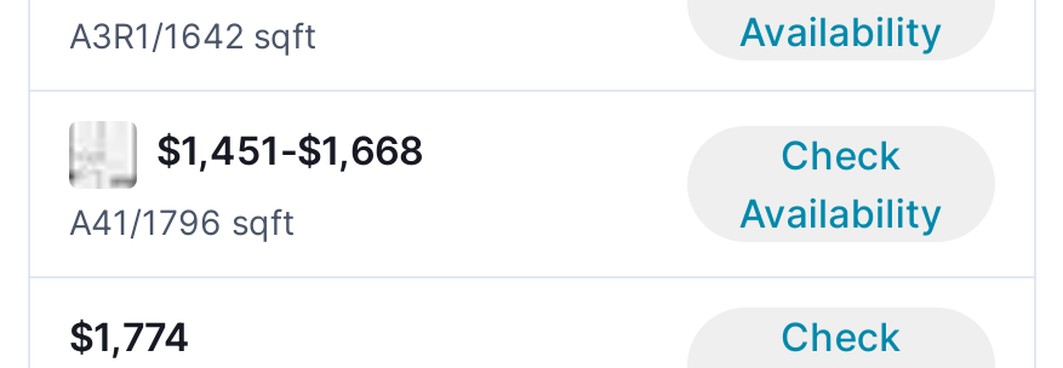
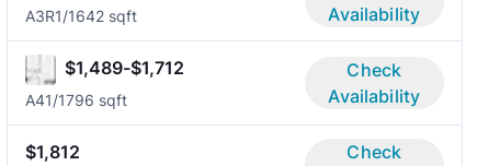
- $1,451-$1,668
+ $1,489-$1,712

- $1,774
+ $1,812
